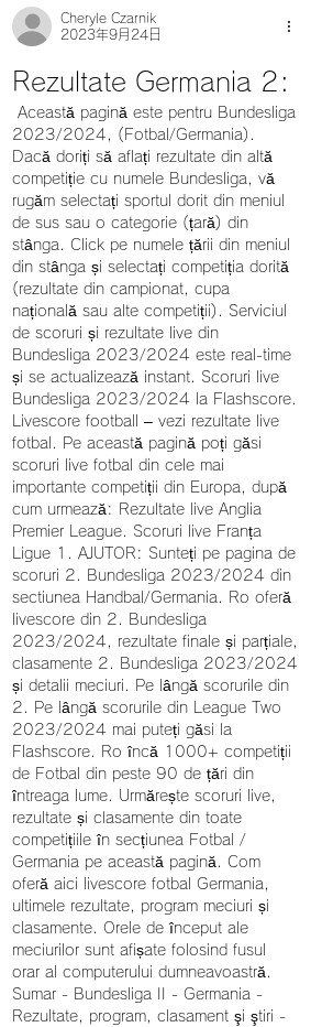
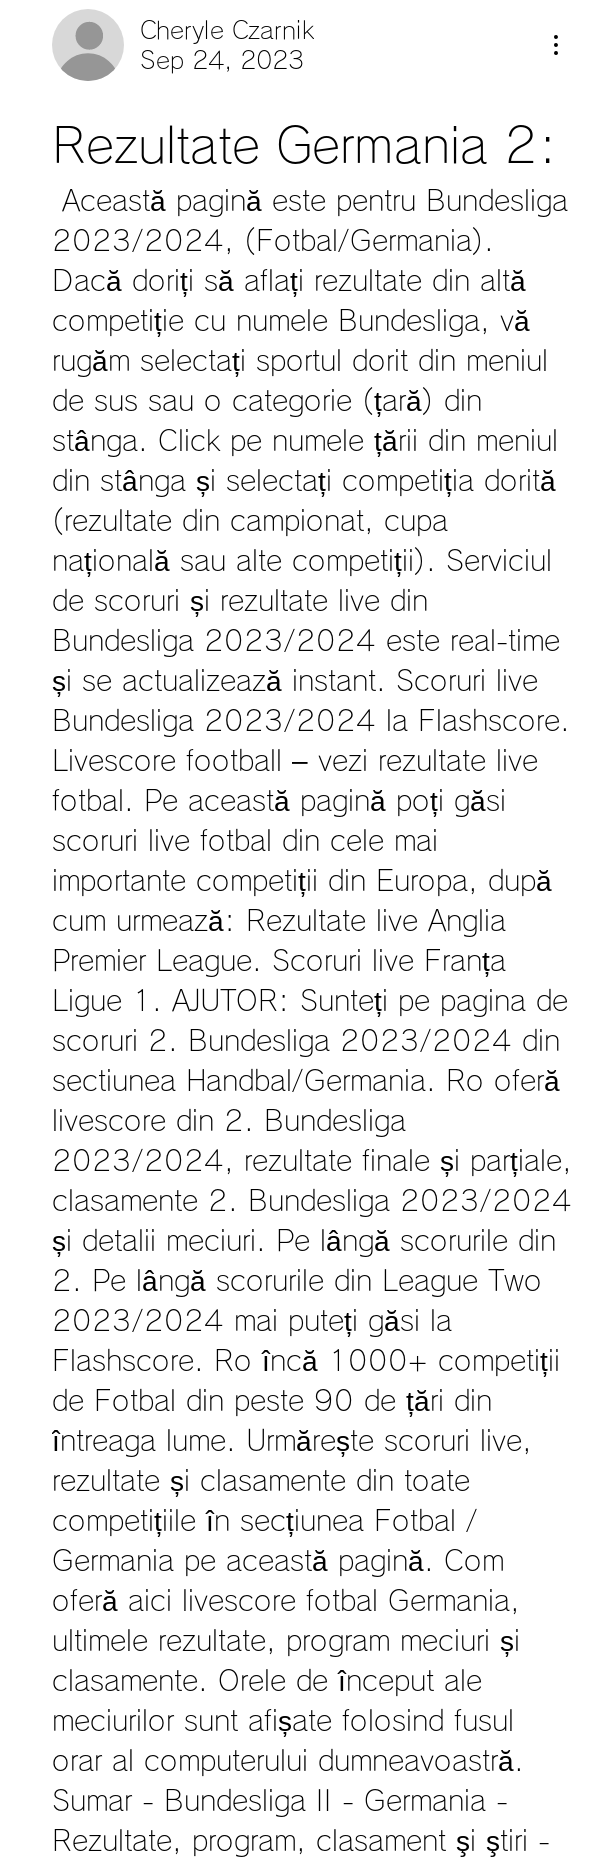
- 2023年9月24日
+ Sep 24, 2023
